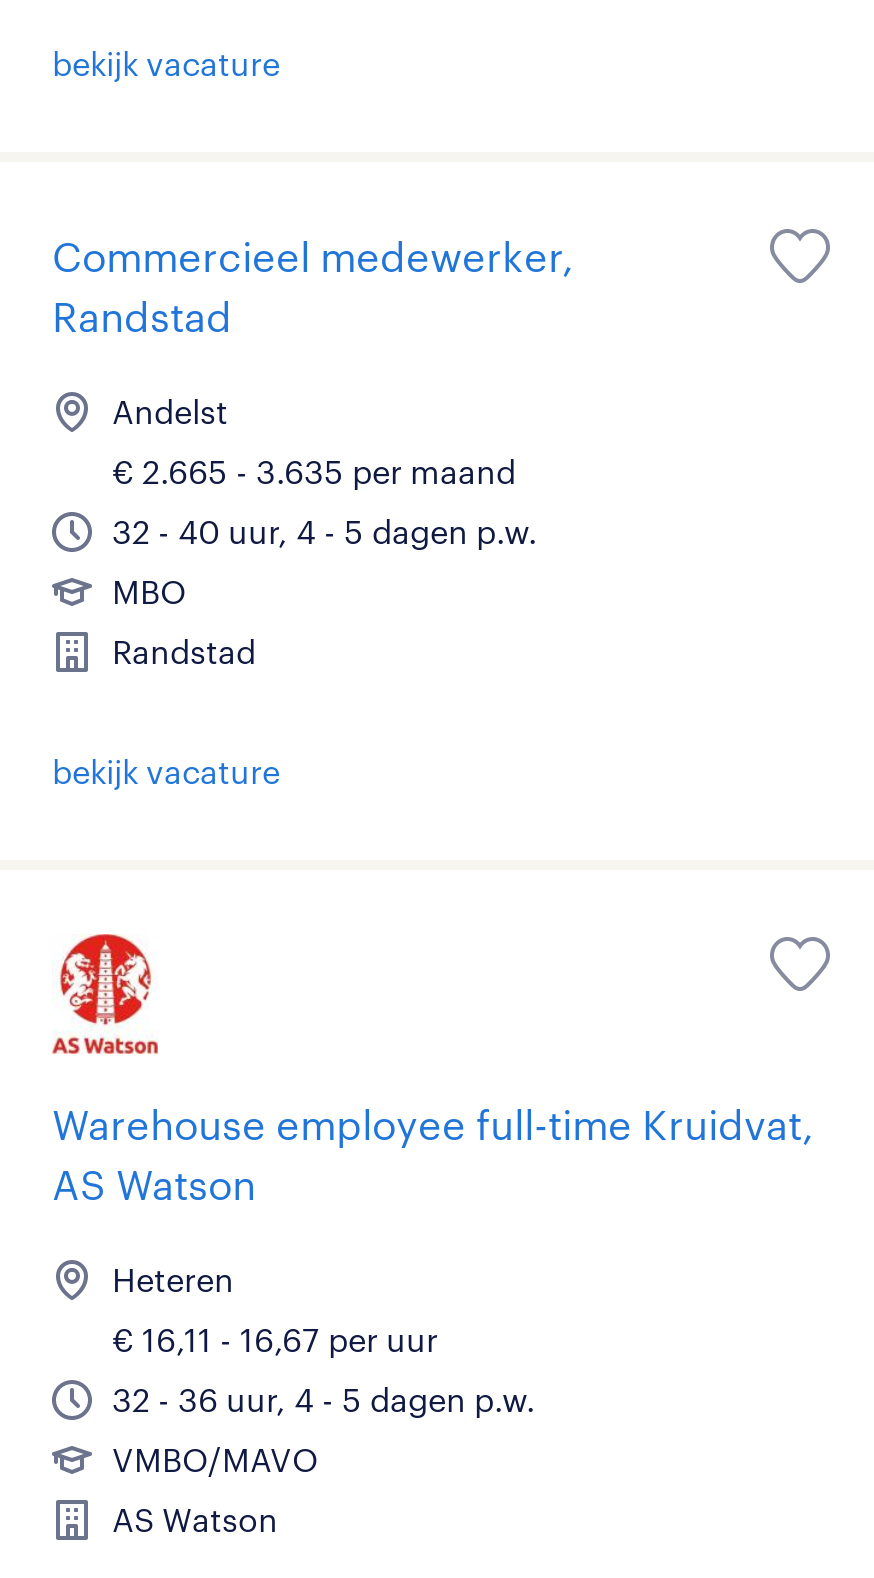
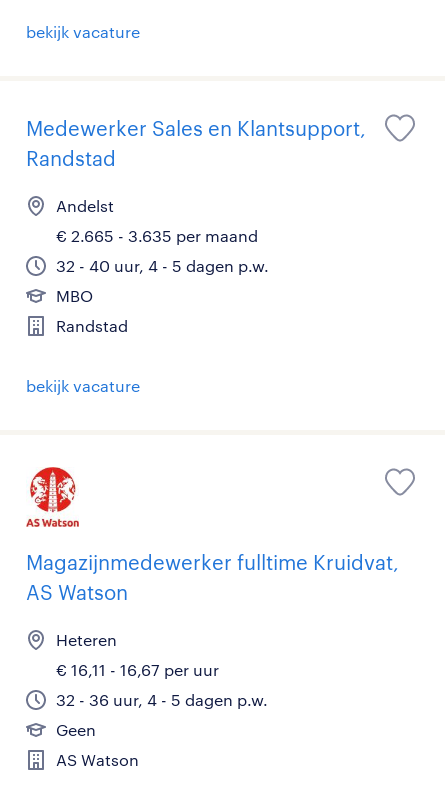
- Commercieel medewerker,
+ Medewerker Sales en Klantsupport,

- Warehouse employee full-time Kruidvat,
+ Magazijnmedewerker fulltime Kruidvat,

- VMBO/MAVO
+ Geen
